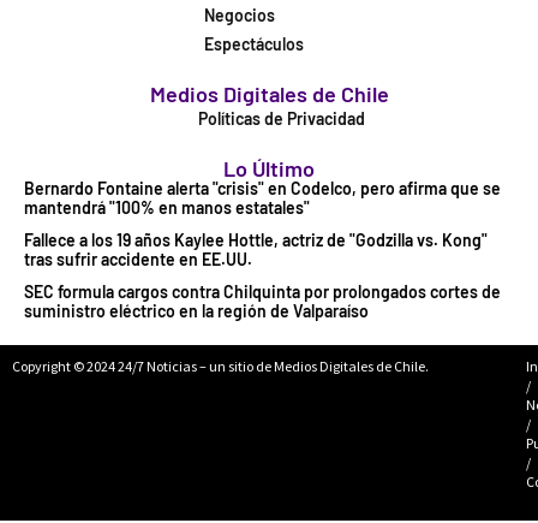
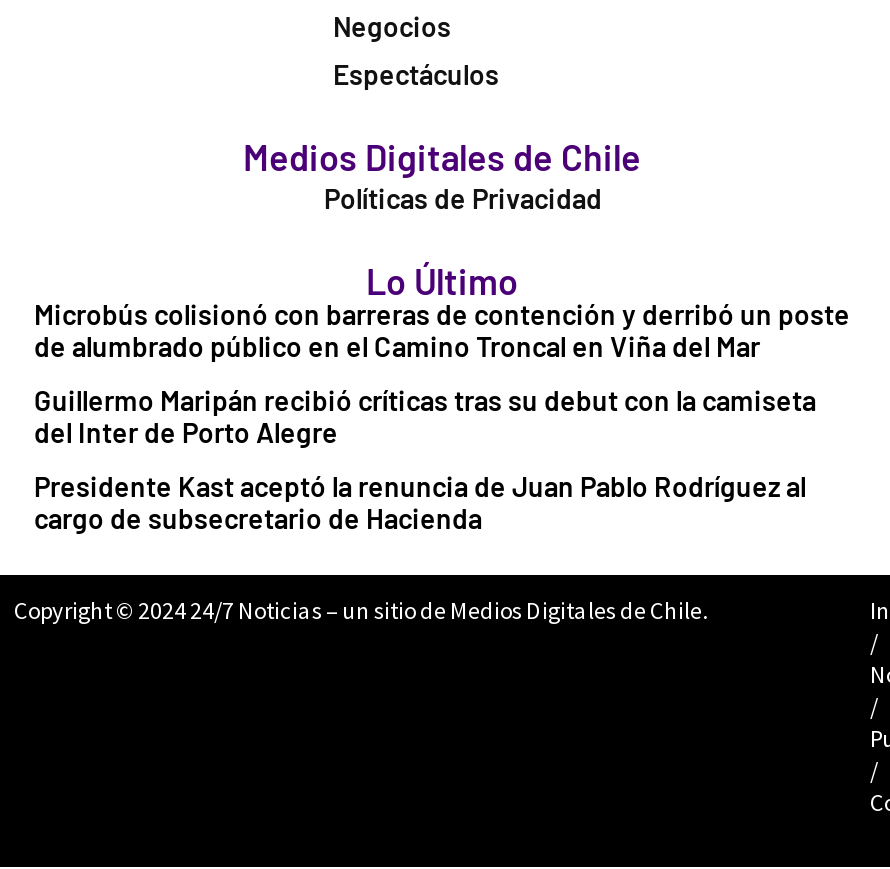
- Bernardo Fontaine alerta "crisis" en Codelco, pero afirma que se
- mantendrá "100% en manos estatales"
+ Microbús colisionó con barreras de contención y derribó un poste
+ de alumbrado público en el Camino Troncal en Viña del Mar

- Fallece a los 19 años Kaylee Hottle, actriz de "Godzilla vs. Kong"
- tras sufrir accidente en EE.UU.
+ Guillermo Maripán recibió críticas tras su debut con la camiseta
+ del Inter de Porto Alegre

- SEC formula cargos contra Chilquinta por prolongados cortes de
- suministro eléctrico en la región de Valparaíso
+ Presidente Kast aceptó la renuncia de Juan Pablo Rodríguez al
+ cargo de subsecretario de Hacienda
